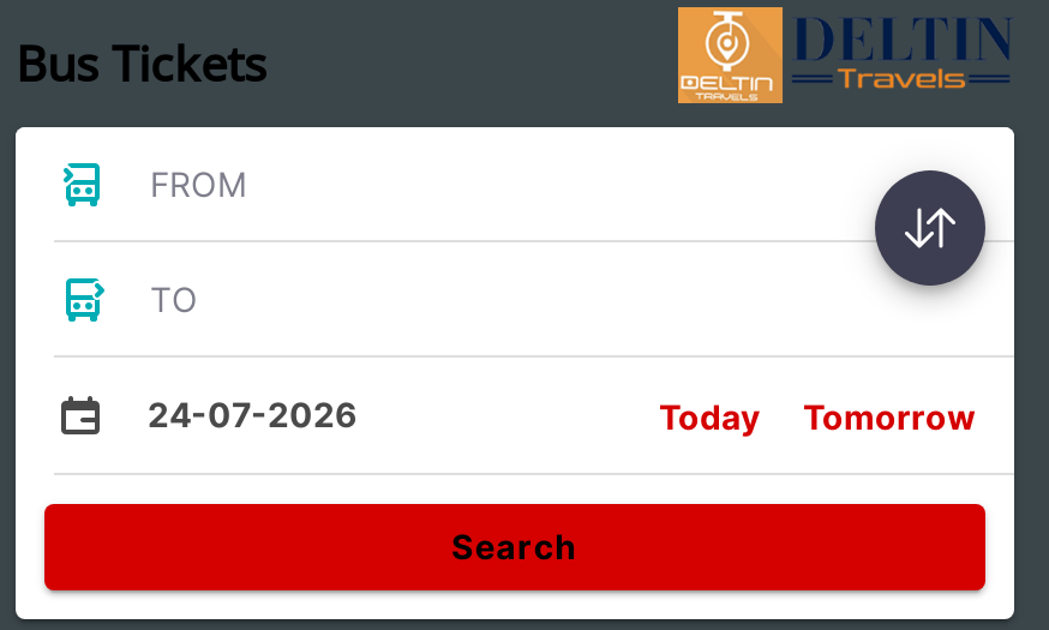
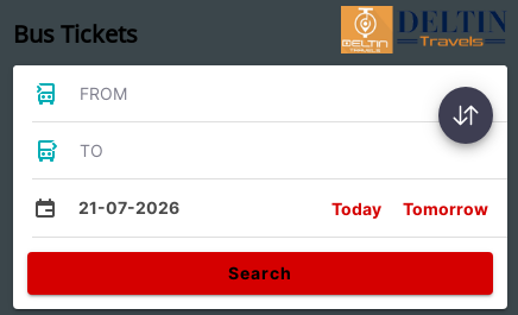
- 24-07-2026
+ 21-07-2026
